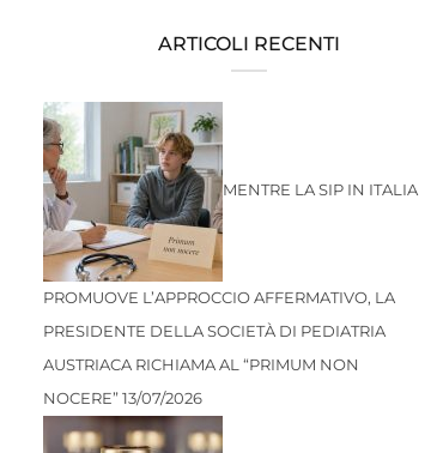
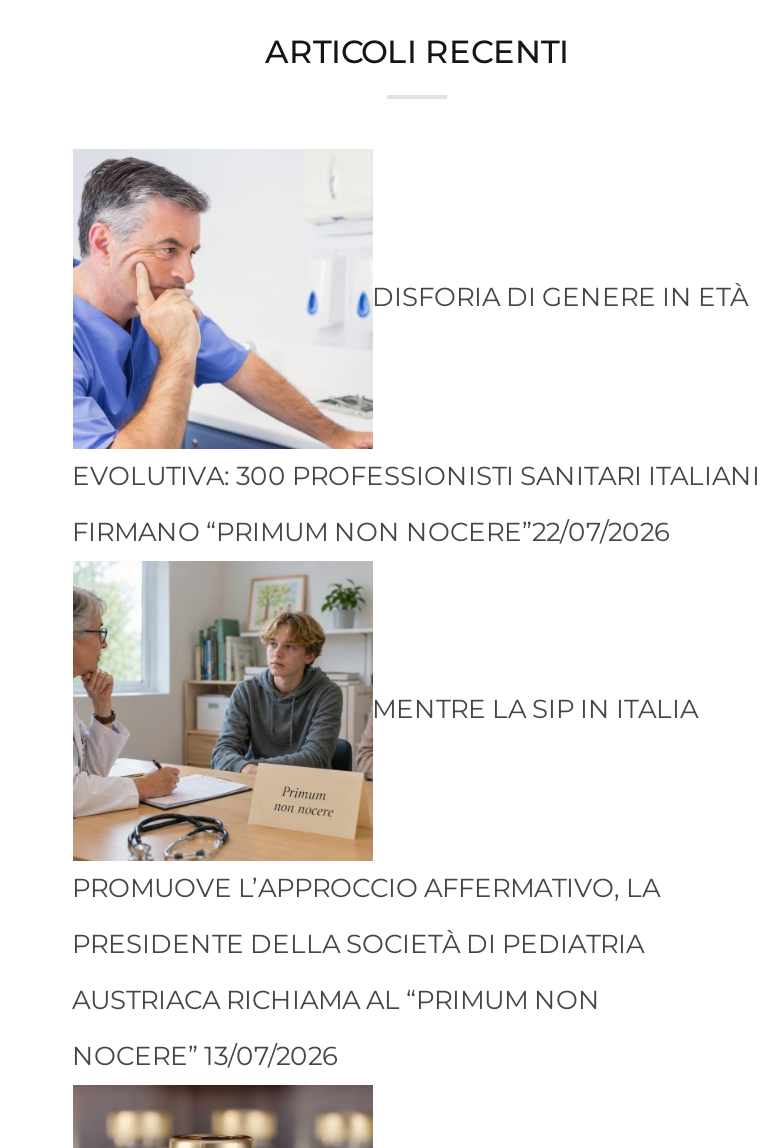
+ [image]
+ DISFORIA DI GENERE IN ETÀ

+ EVOLUTIVA: 300 PROFESSIONISTI SANITARI ITALIANI
+ FIRMANO “PRIMUM NON NOCERE”22/07/2026
